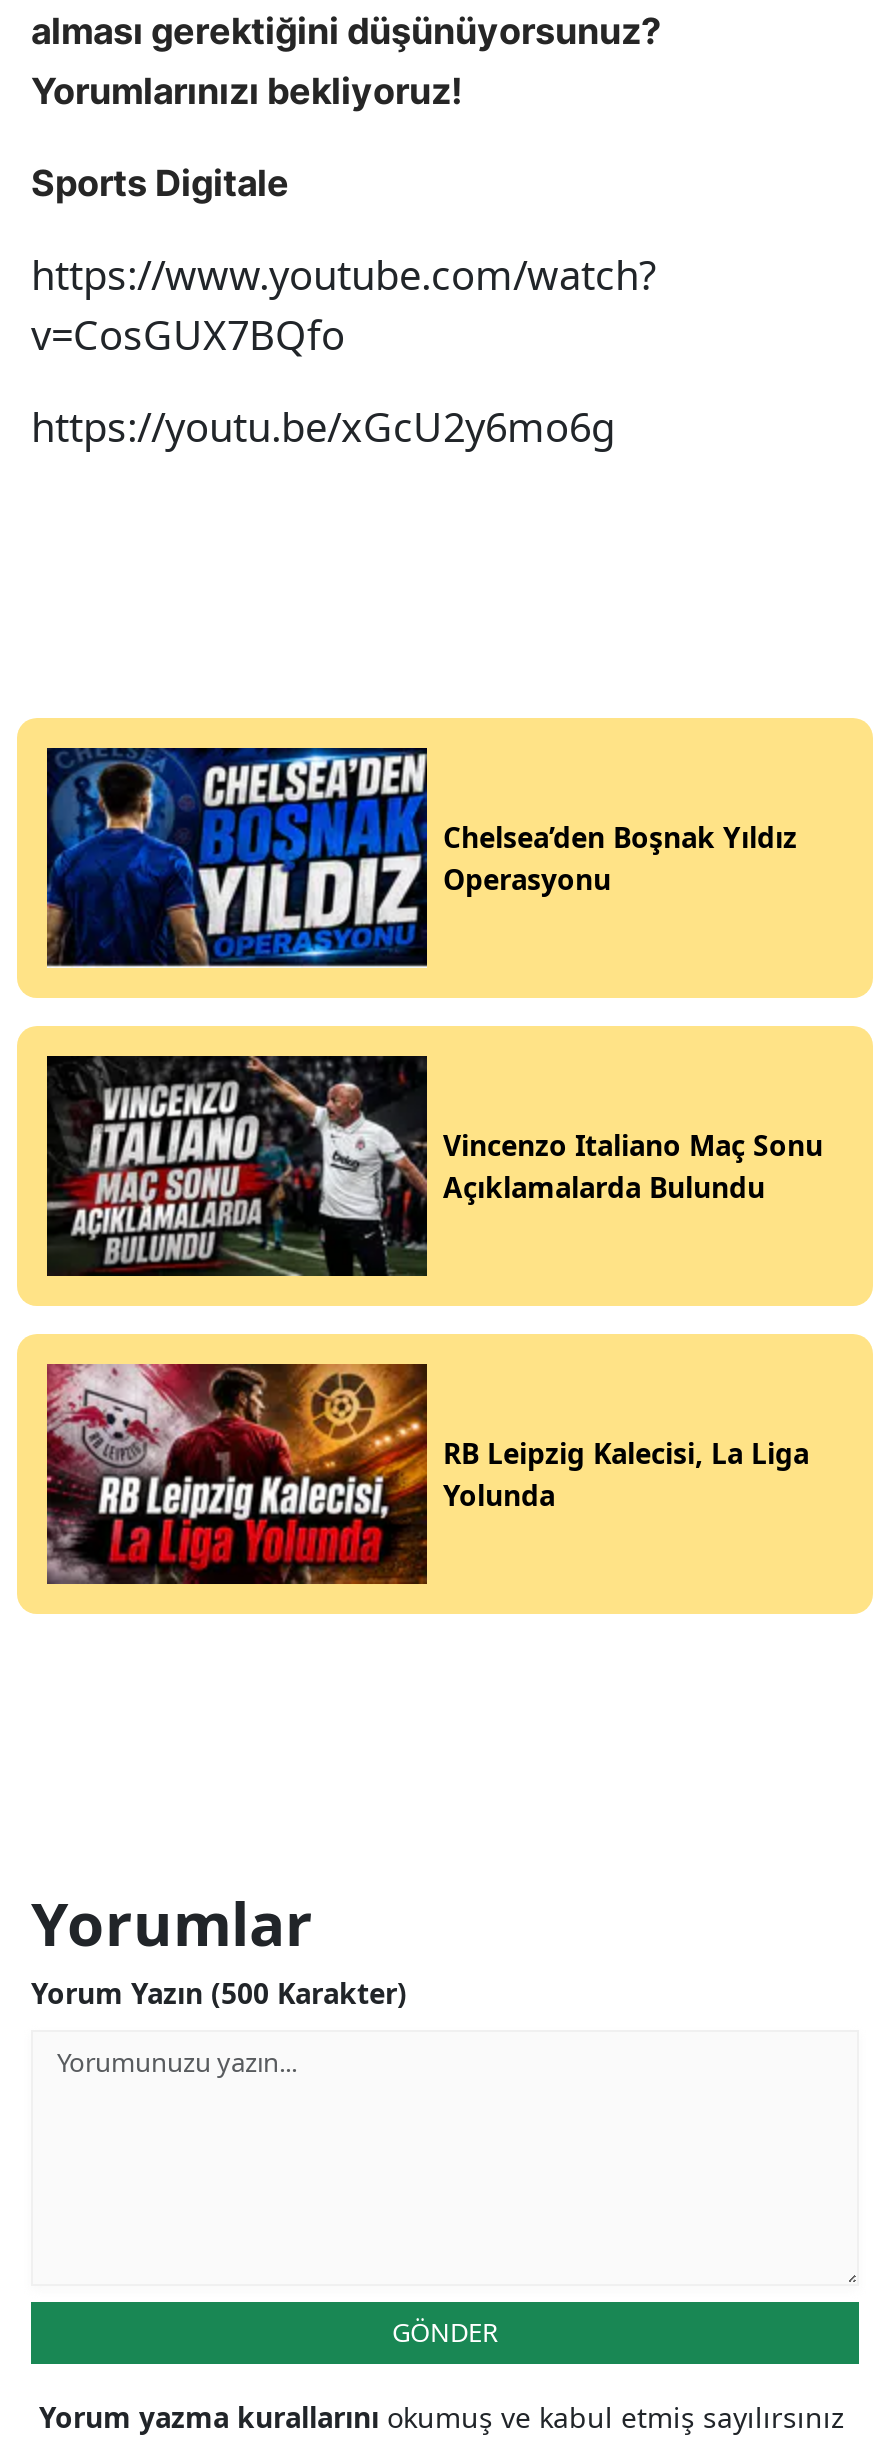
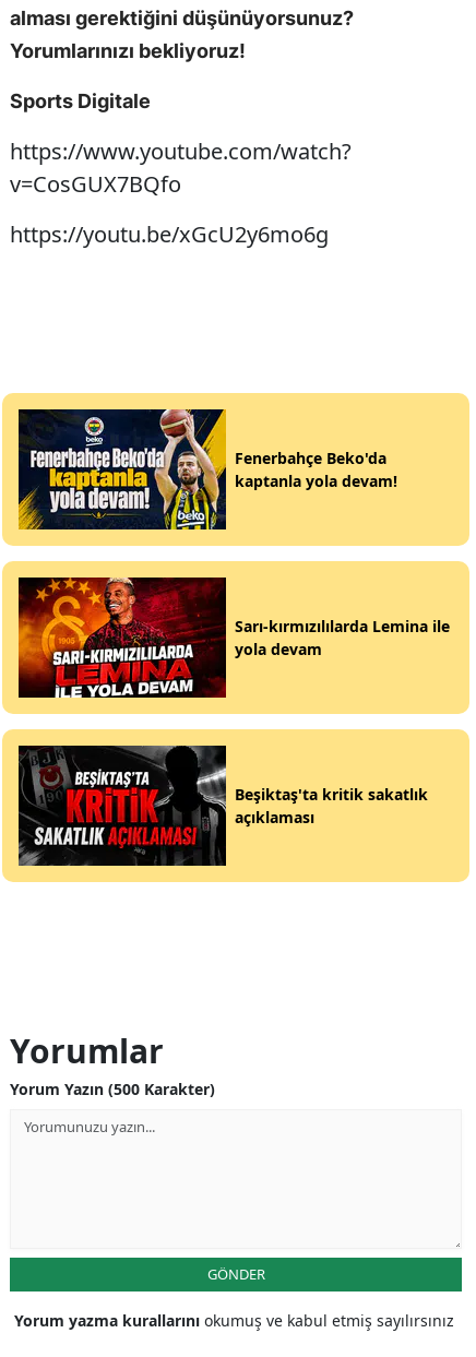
- [image]
- Chelsea’den Boşnak Yıldız
- Operasyonu
+ [image]
+ Fenerbahçe Beko'da
+ kaptanla yola devam!

- [image]
- Vincenzo Italiano Maç Sonu
- Açıklamalarda Bulundu
+ [image]
+ Sarı-kırmızılılarda Lemina ile
+ yola devam

- [image]
- RB Leipzig Kalecisi, La Liga
- Yolunda
+ [image]
+ Beşiktaş'ta kritik sakatlık
+ açıklaması
